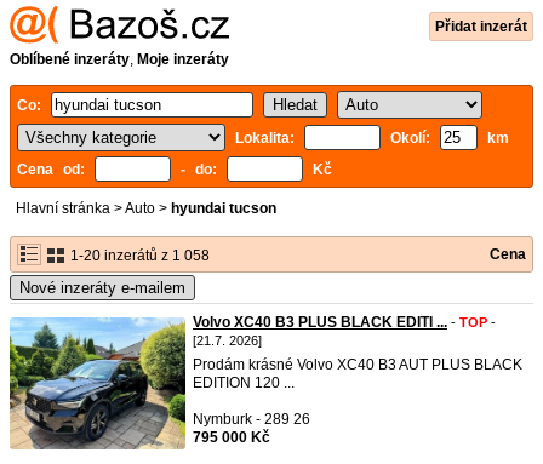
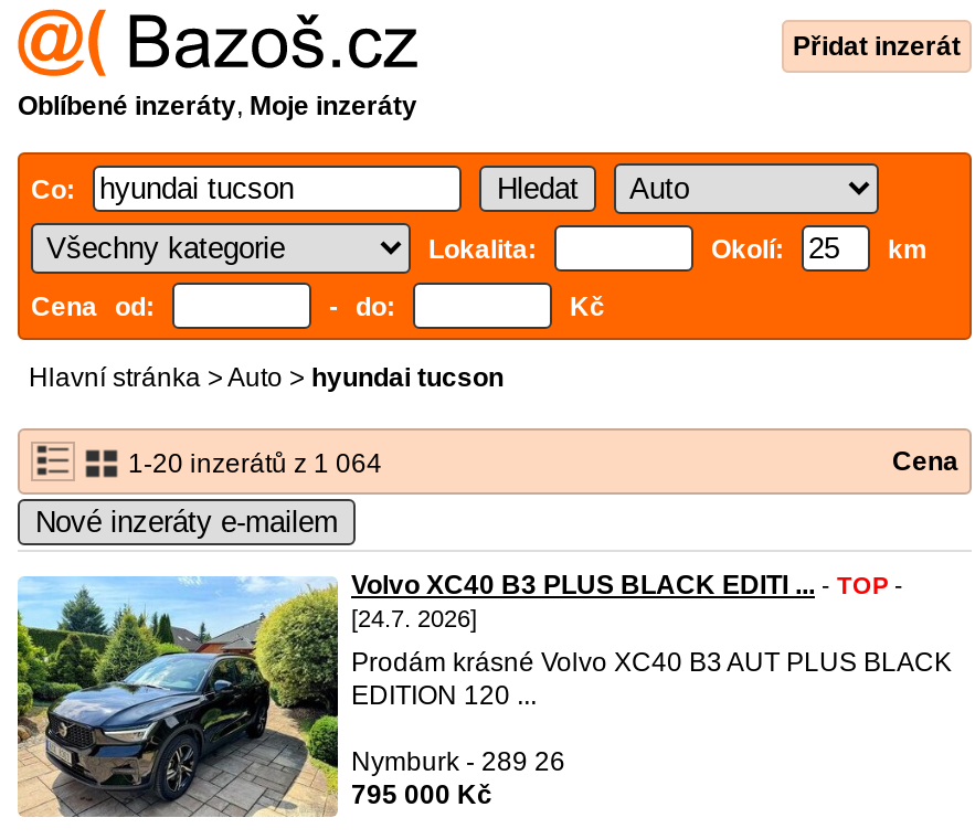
- 1-20 inzerátů z 1 058
+ 1-20 inzerátů z 1 064

- [21.7. 2026]
+ [24.7. 2026]
